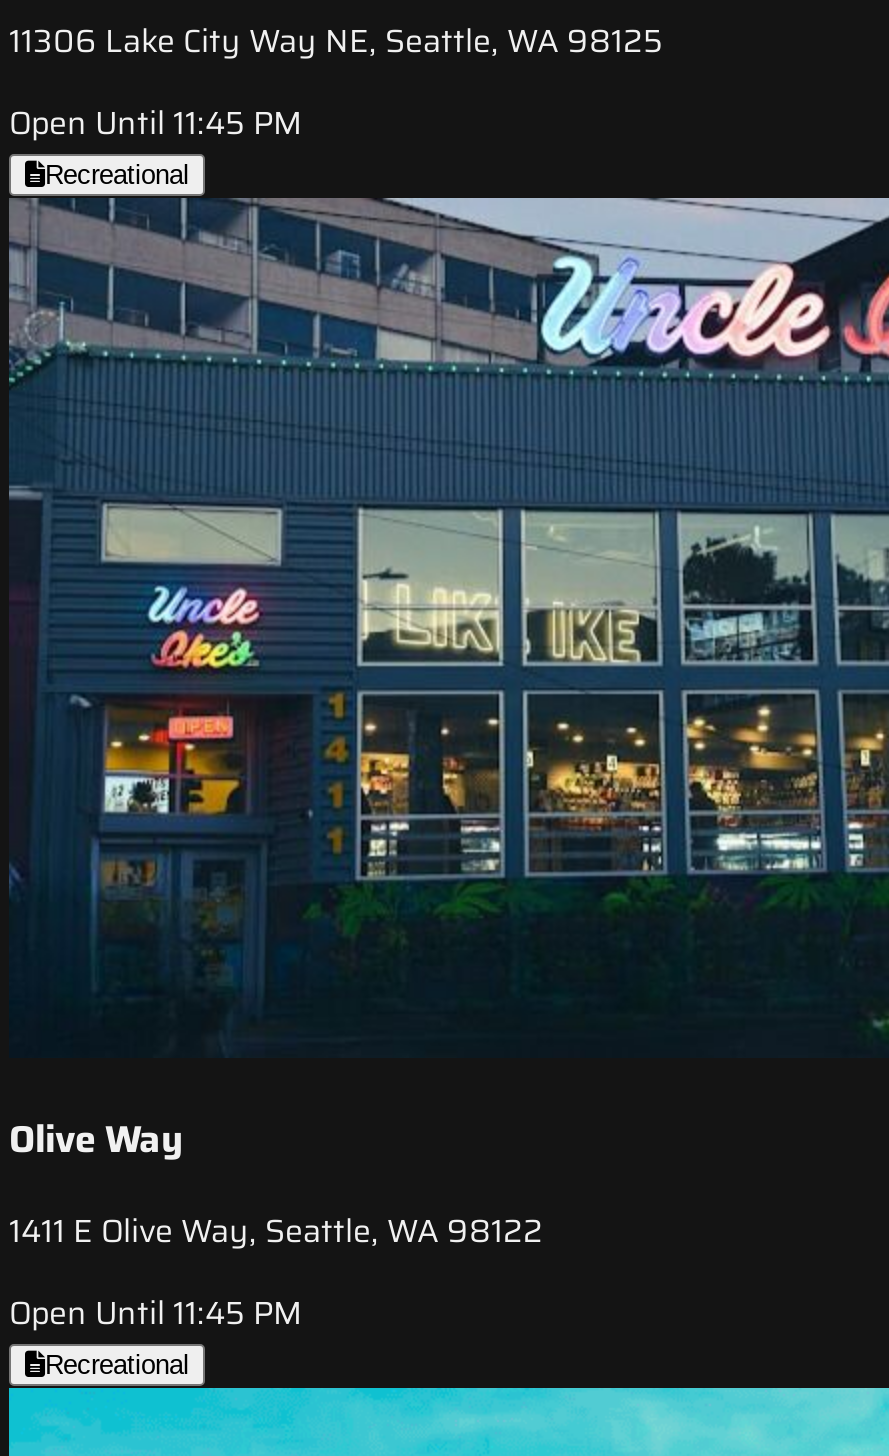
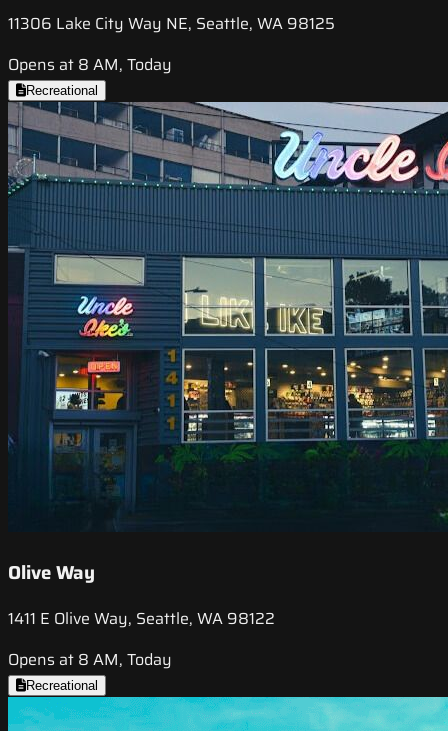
- Open Until 11:45 PM
+ Opens at 8 AM, Today

- Open Until 11:45 PM
+ Opens at 8 AM, Today
